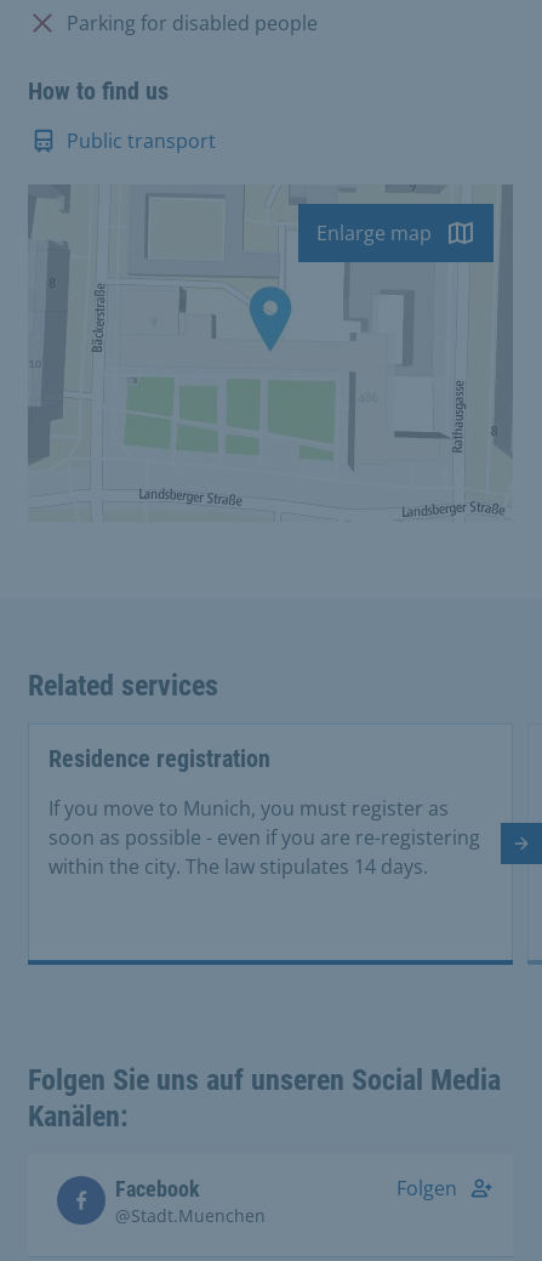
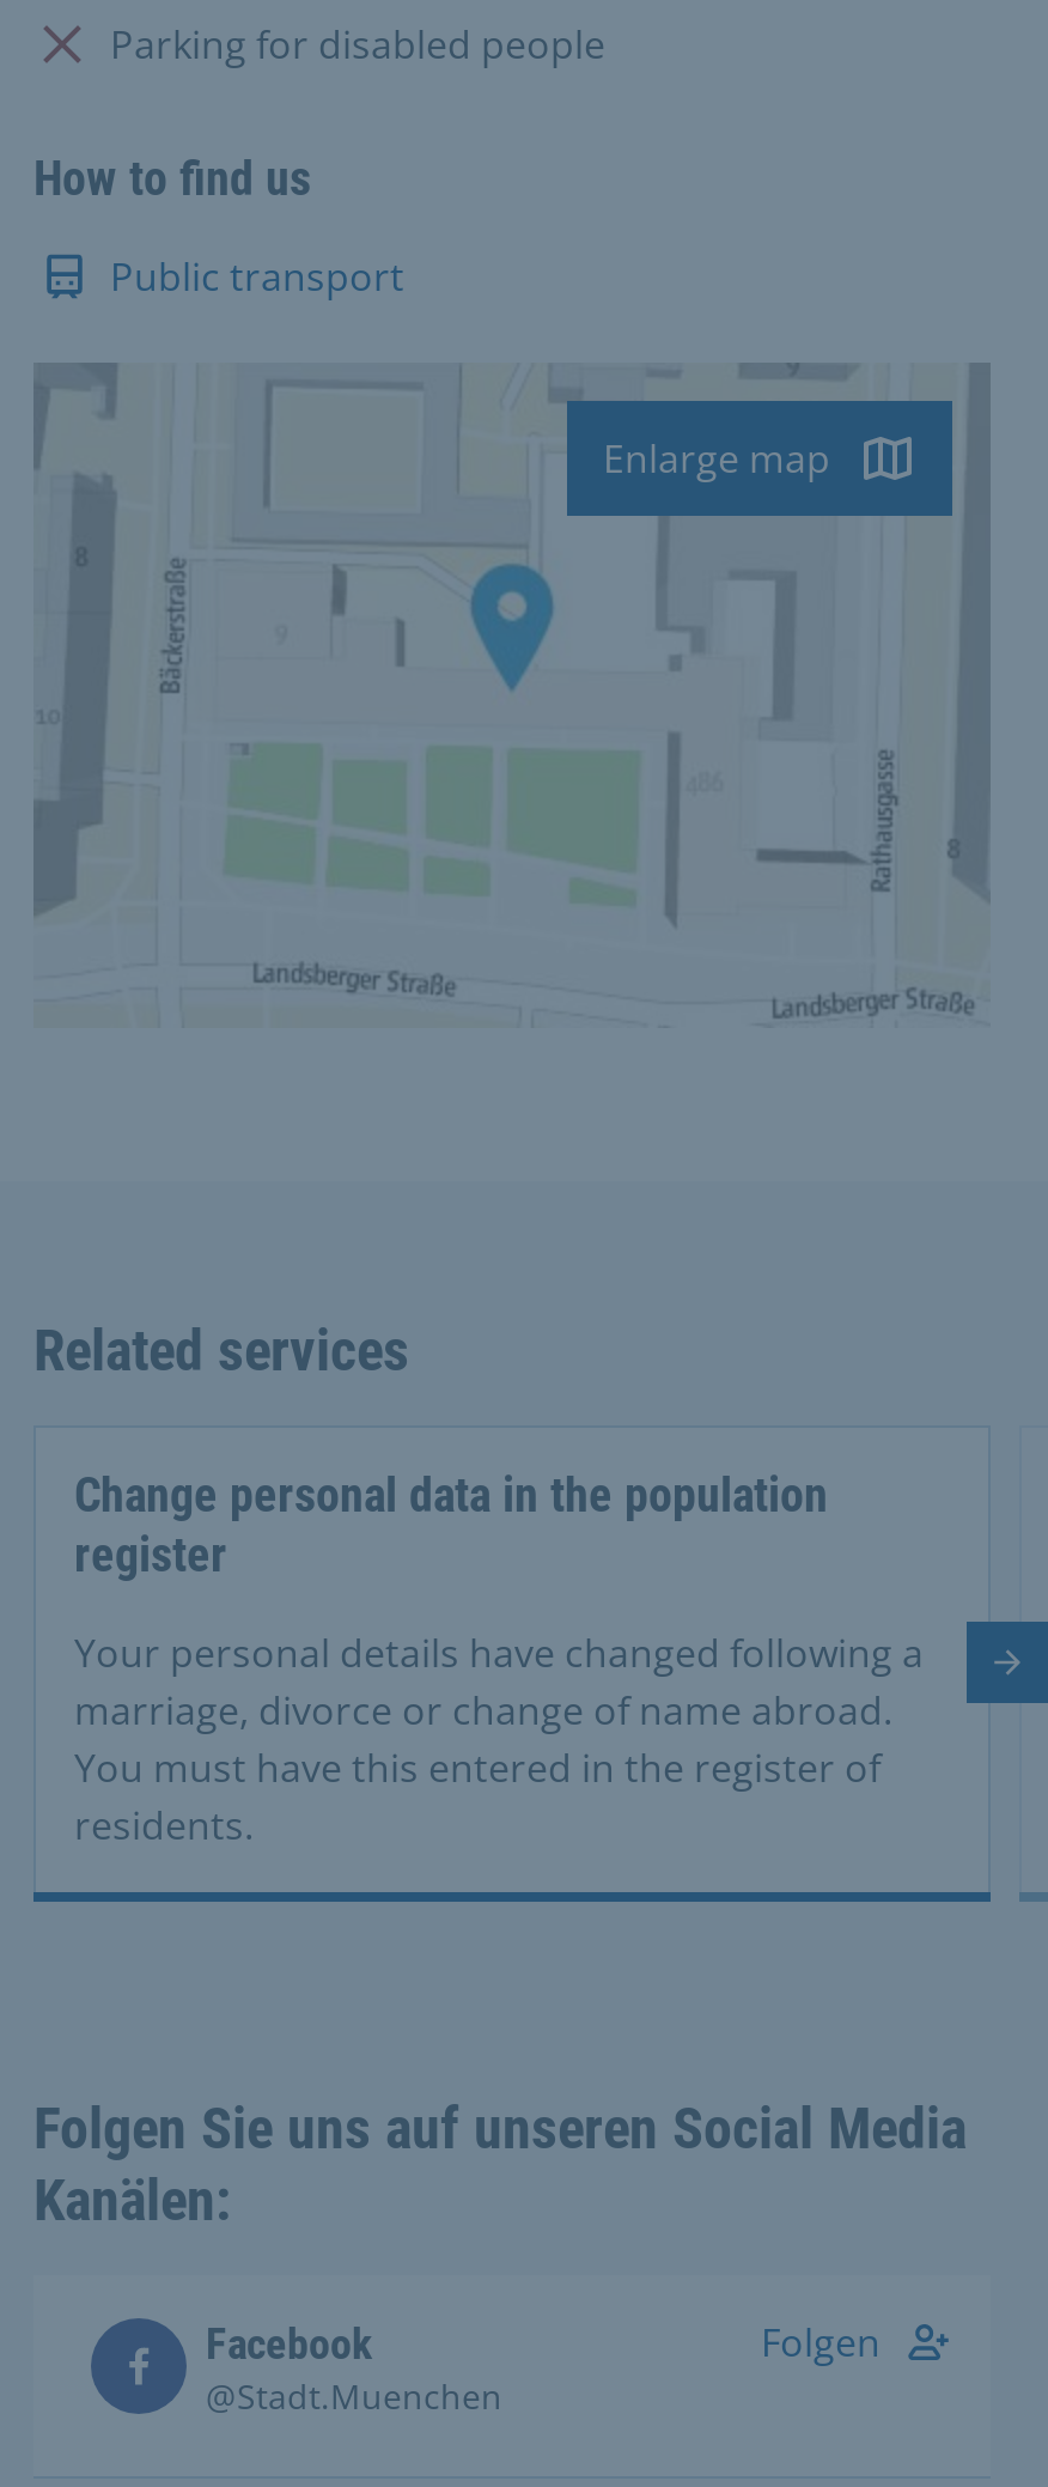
- Residence registration
+ Change personal data in the population
+ register

- If you move to Munich, you must register as
- soon as possible - even if you are re-registering
- within the city. The law stipulates 14 days.
+ Your personal details have changed following a
+ marriage, divorce or change of name abroad.
+ You must have this entered in the register of
+ residents.
